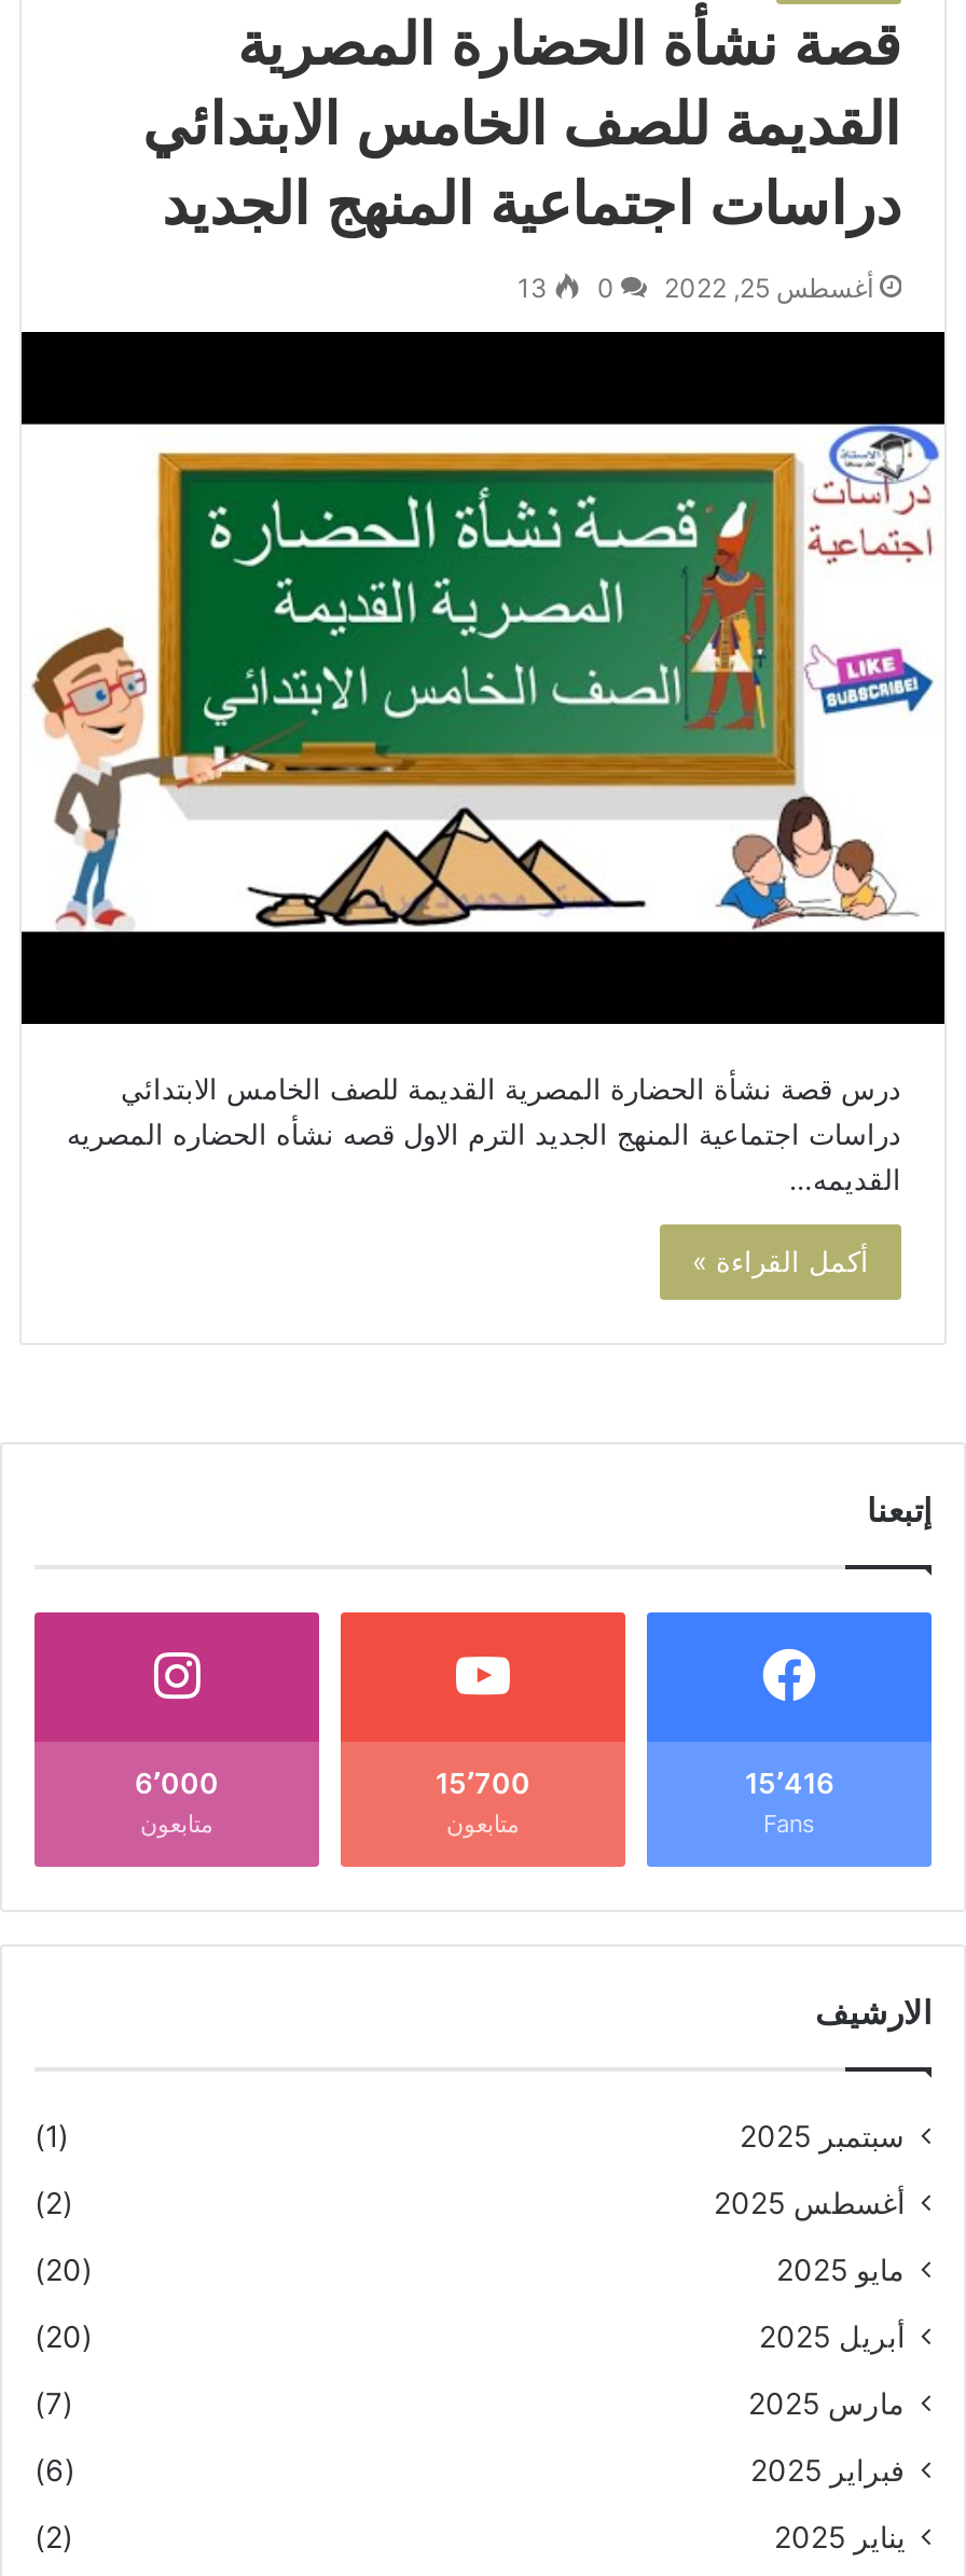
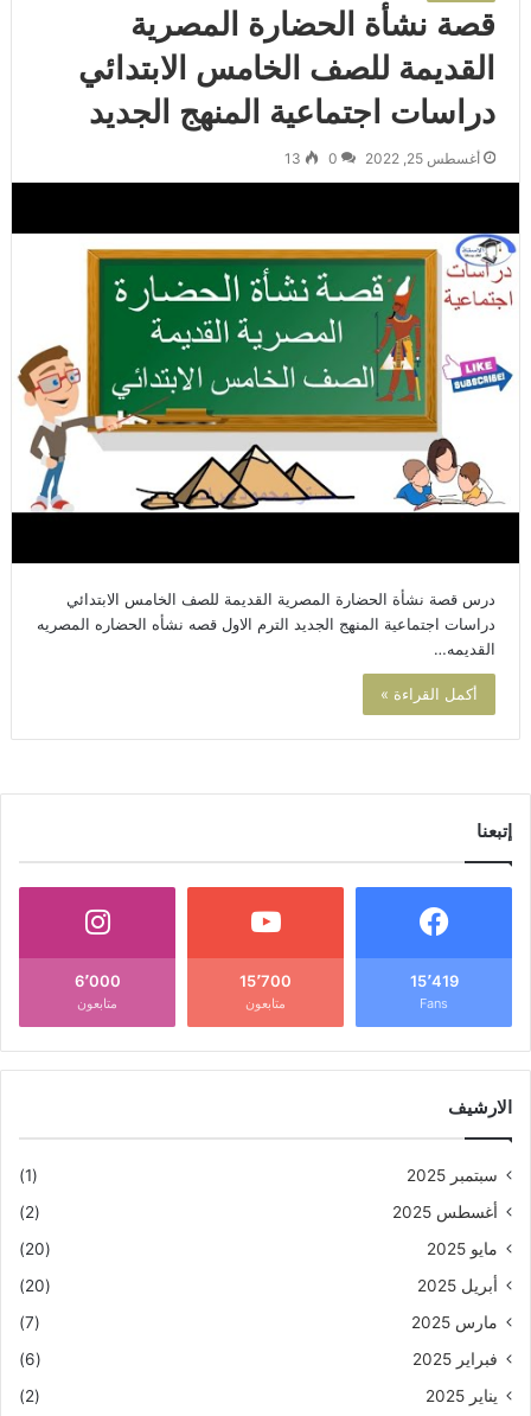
- 15٬416
+ 15٬419
